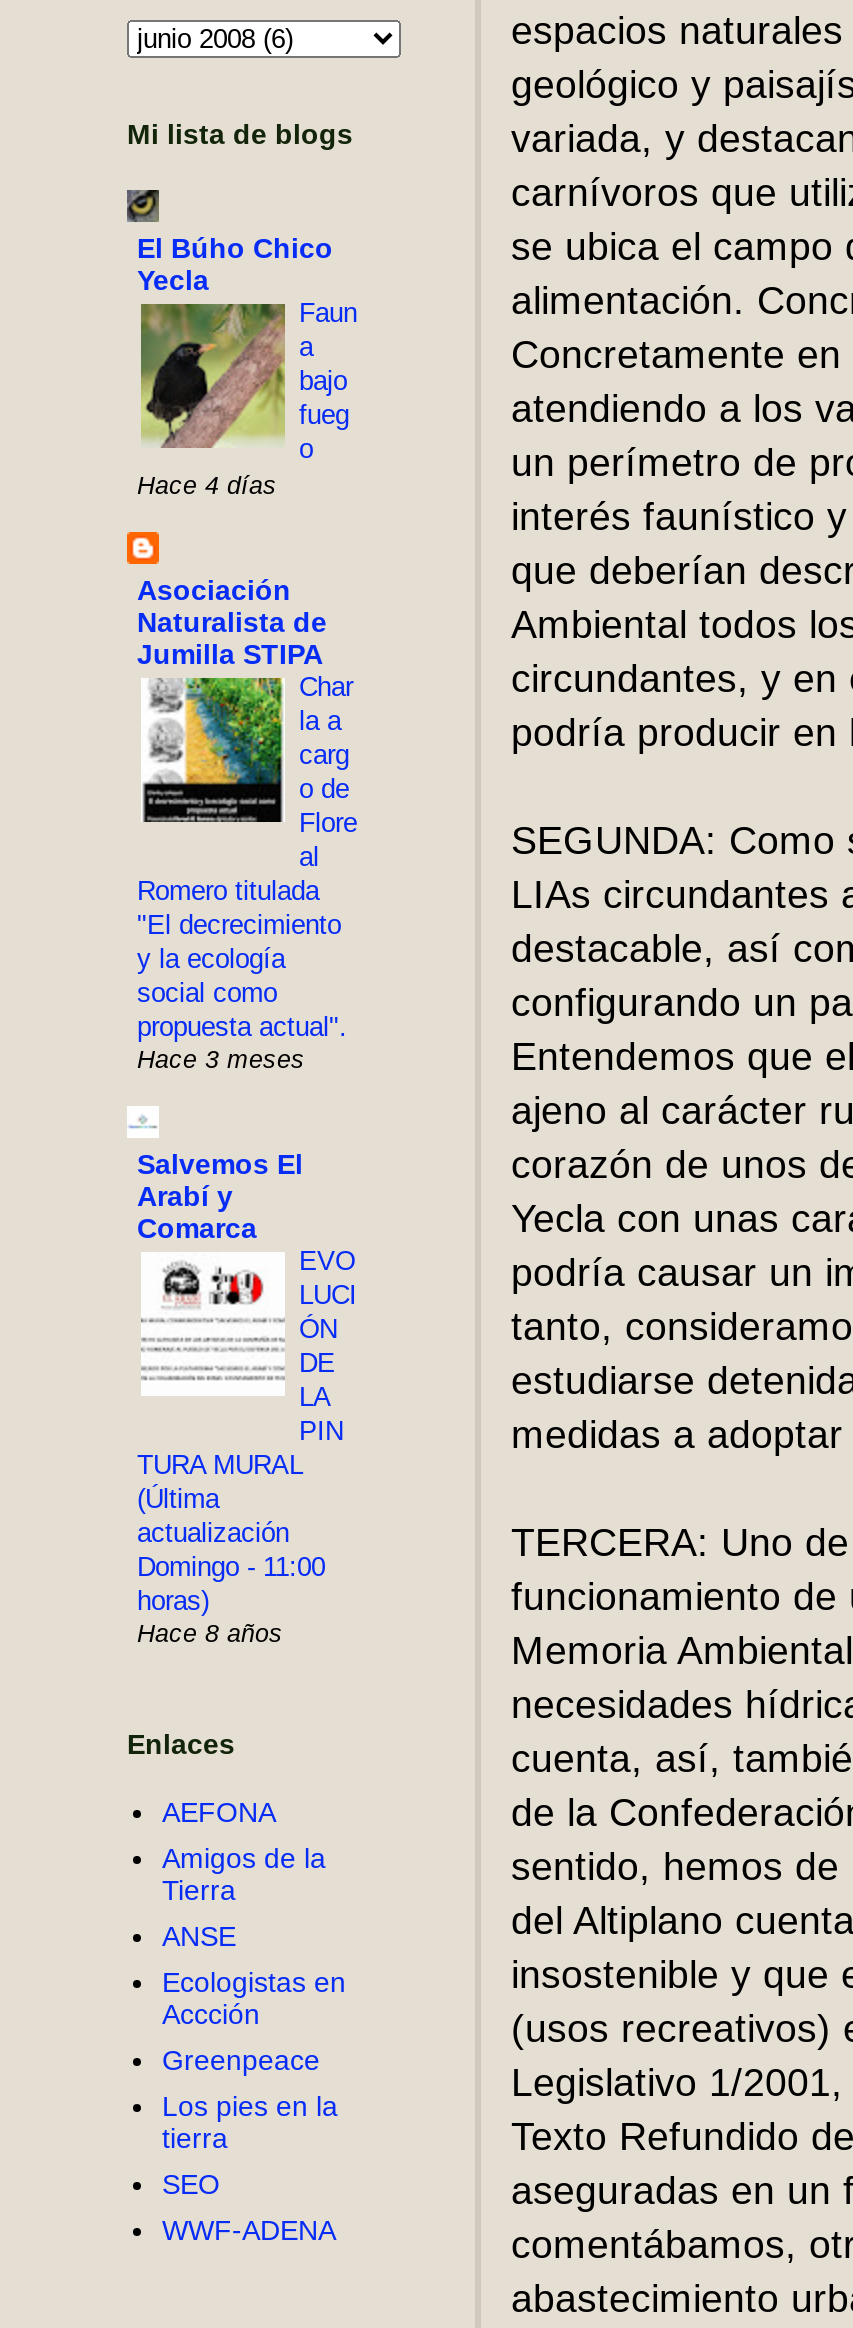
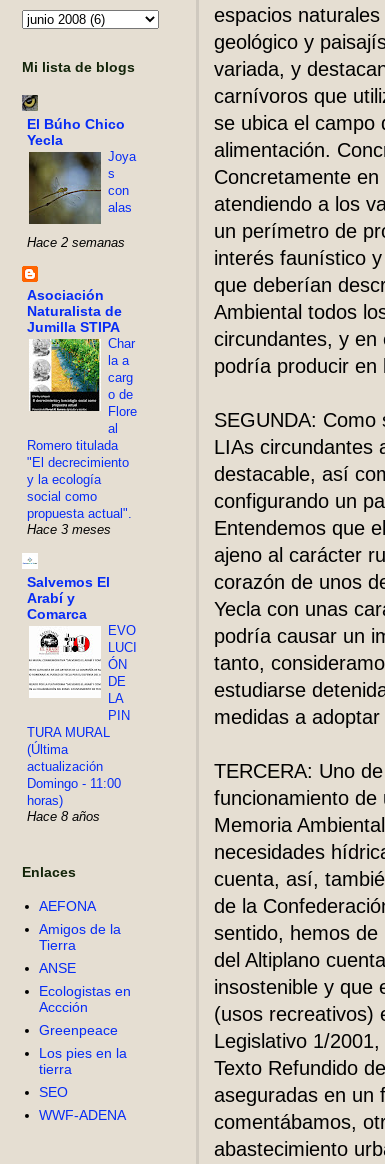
- [image]
- Faun
- a
- bajo
- fueg
- o
- Hace 4 días
+ [image]
+ Joya
+ s
+ con
+ alas
+ Hace 2 semanas
